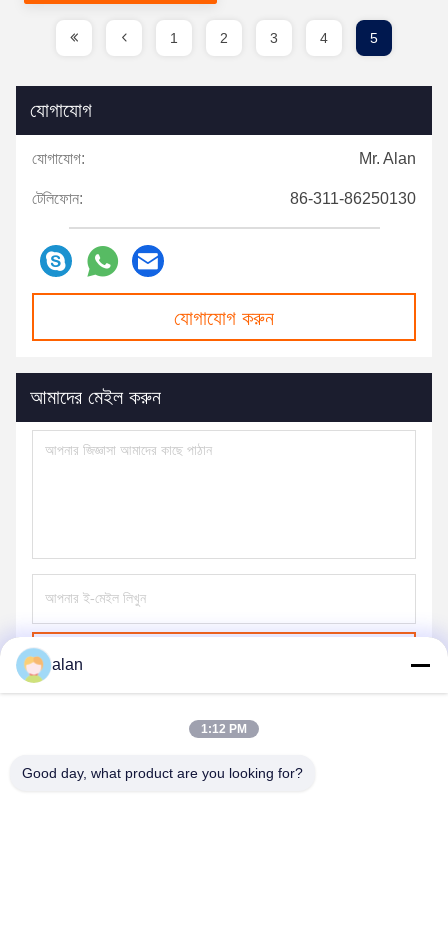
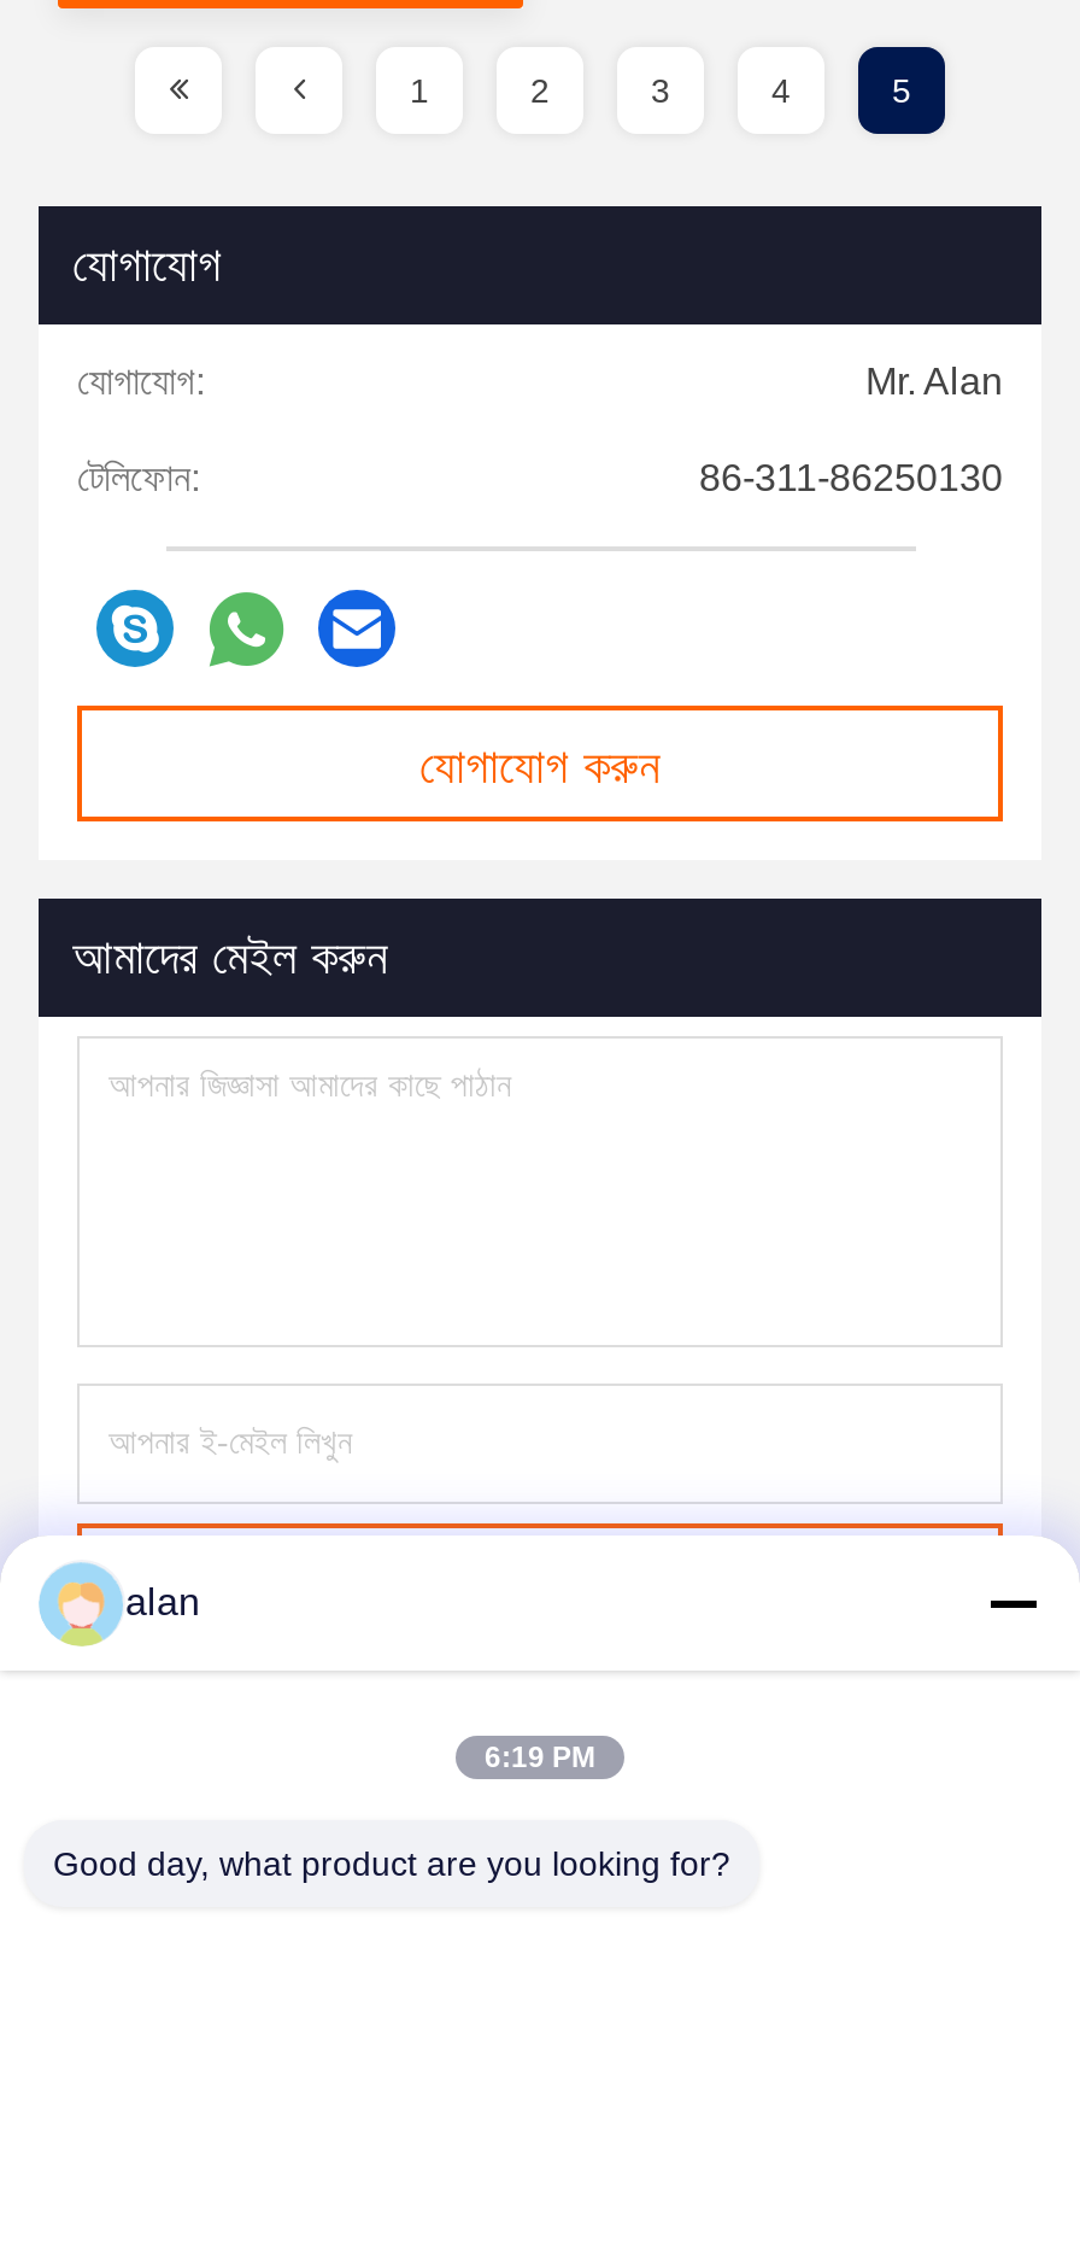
- 1:12 PM
+ 6:19 PM
